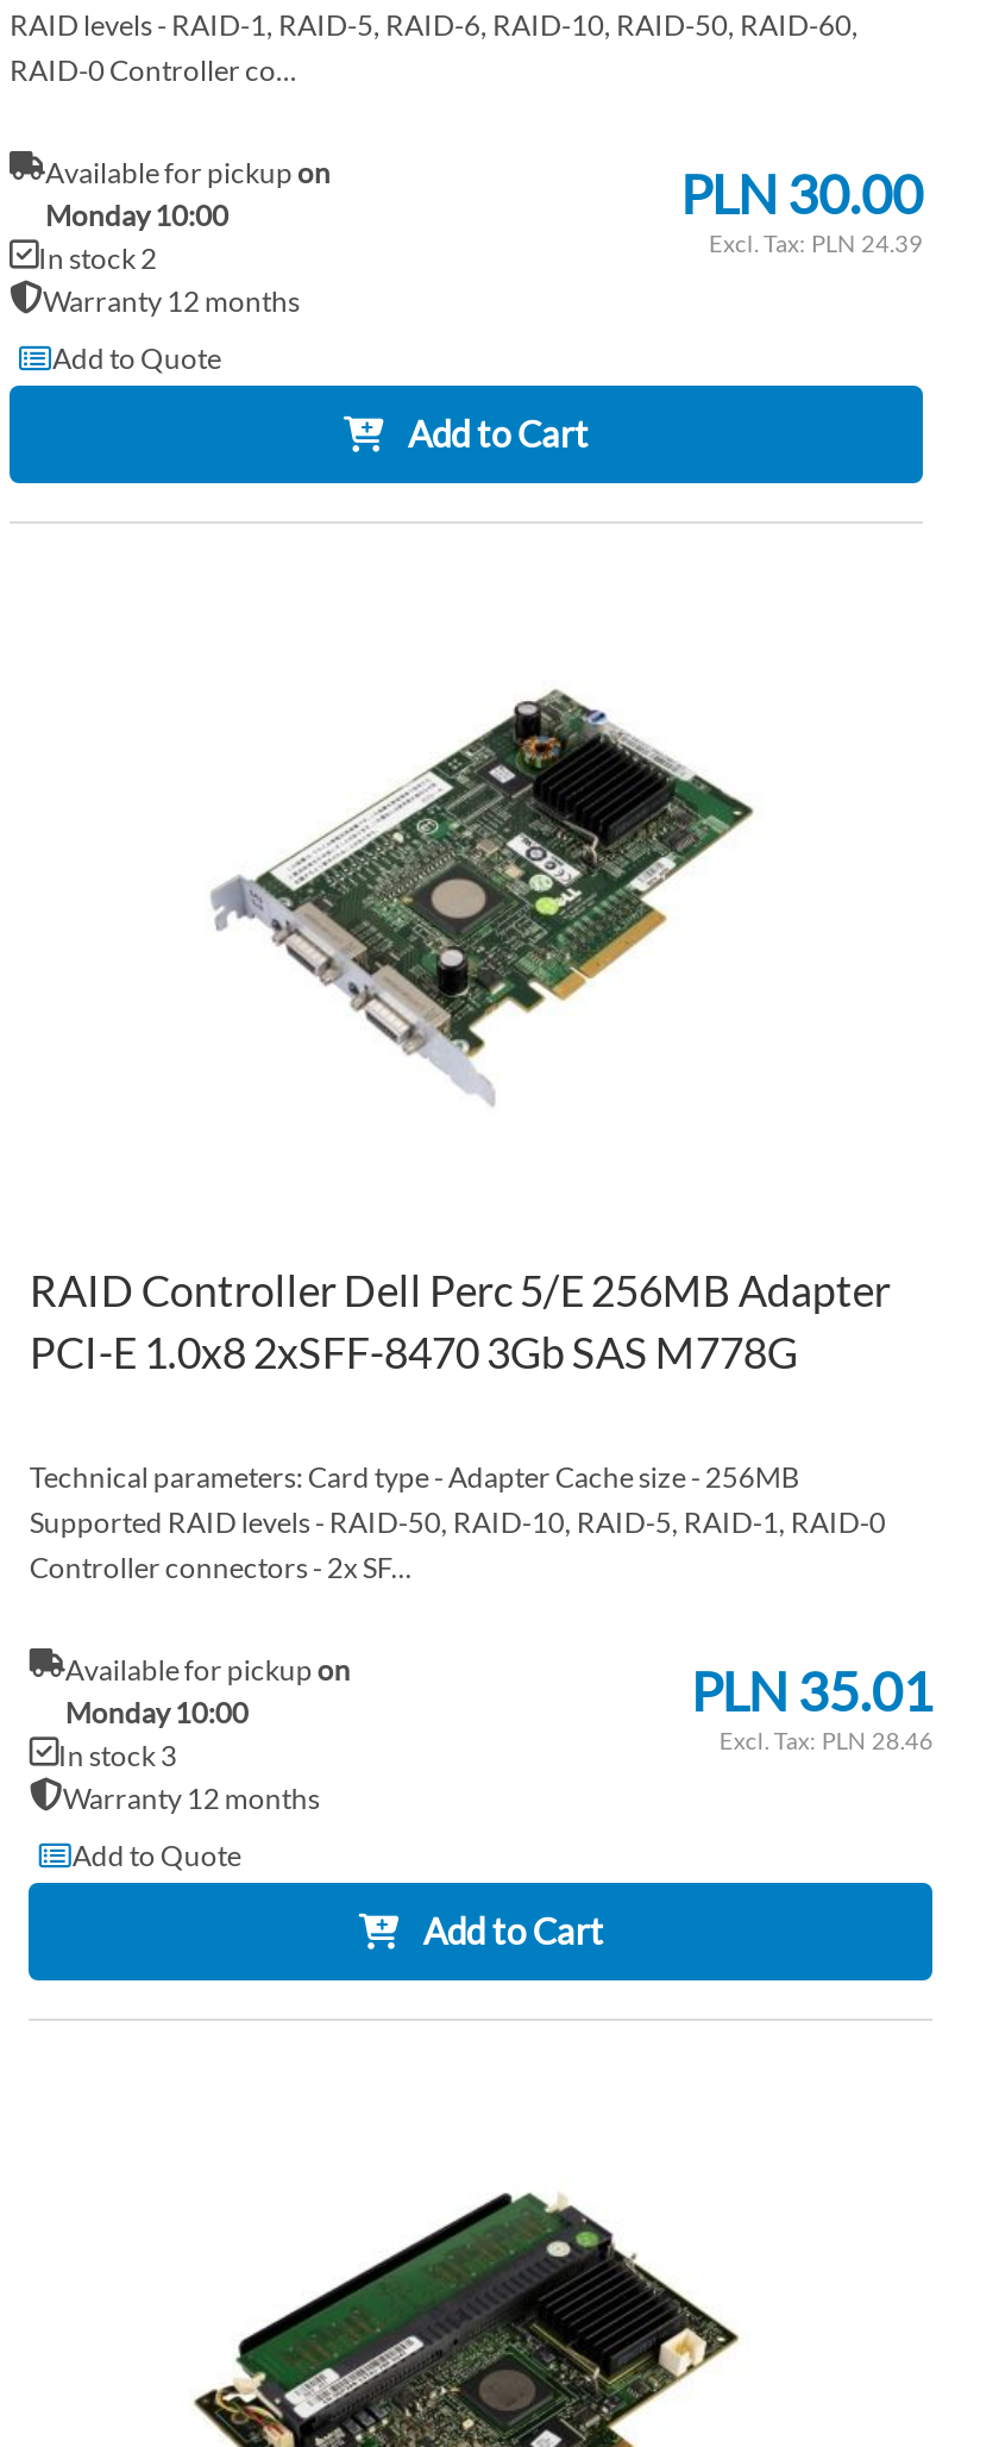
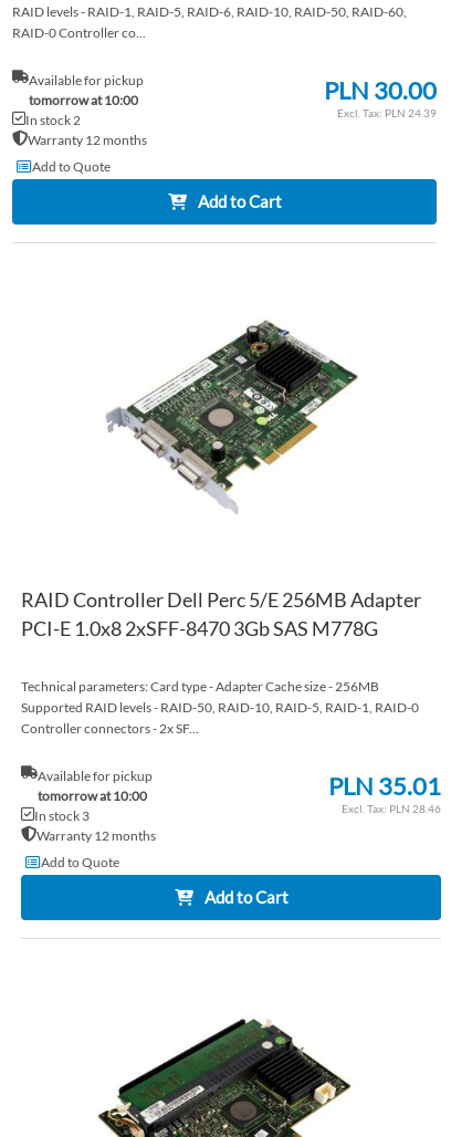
- Available for pickup on
- Monday 10:00
+ Available for pickup
+ tomorrow at 10:00

- Available for pickup on
- Monday 10:00
+ Available for pickup
+ tomorrow at 10:00
